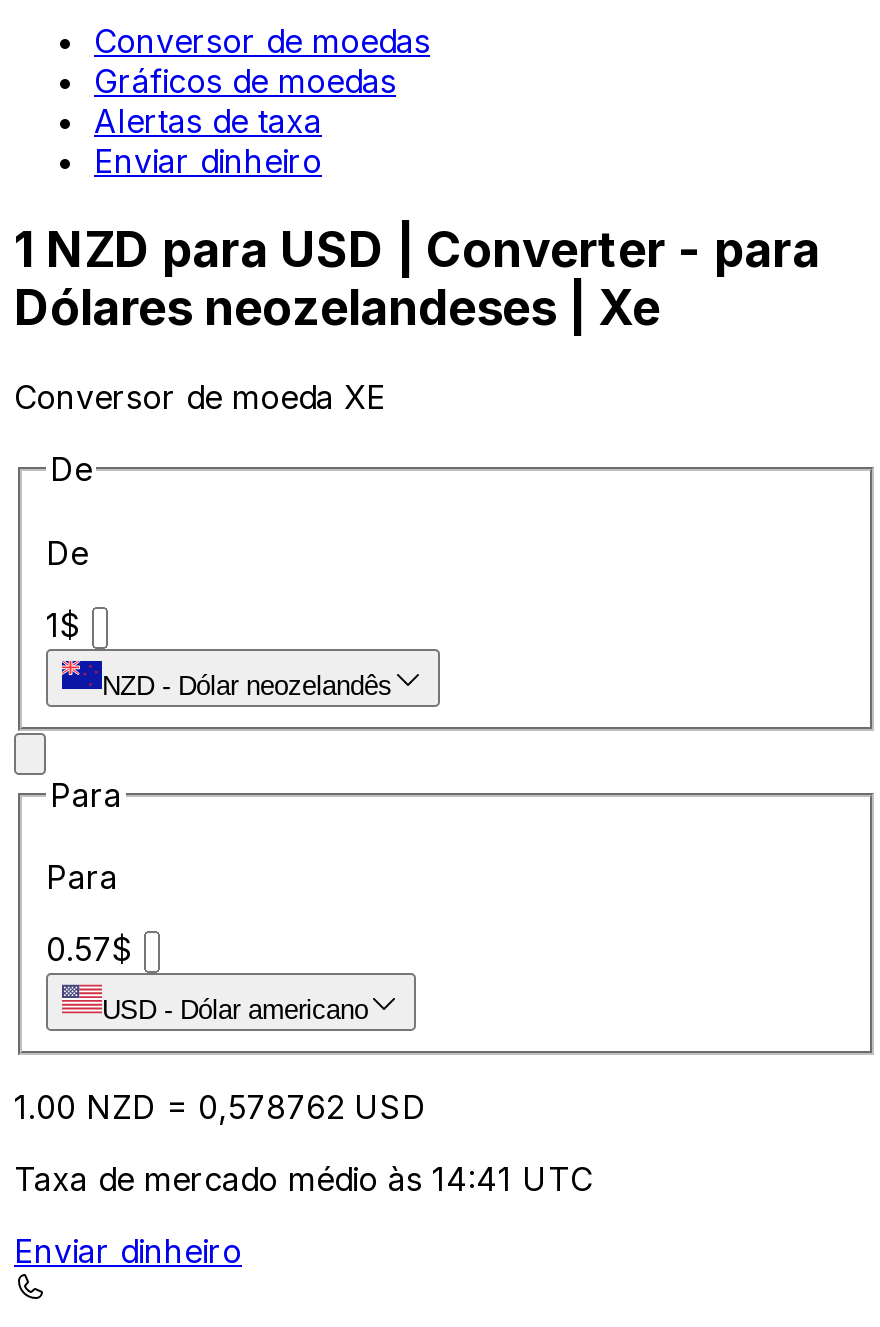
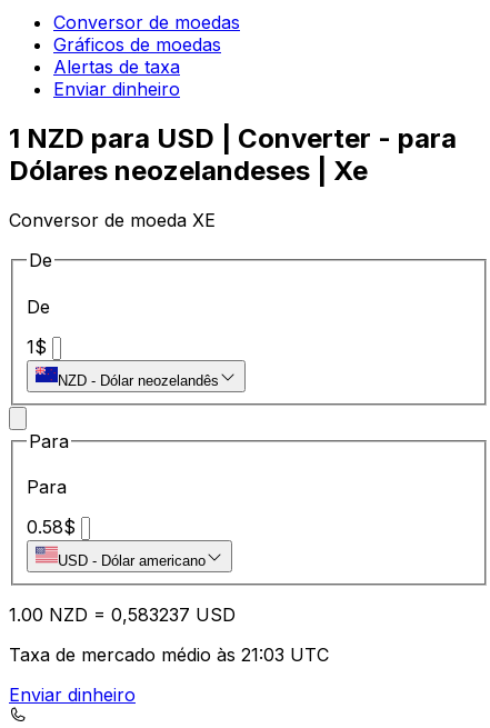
- 0.57$
+ 0.58$

- 1.00 NZD = 0,578762 USD
+ 1.00 NZD = 0,583237 USD

- Taxa de mercado médio às 14:41 UTC
+ Taxa de mercado médio às 21:03 UTC
